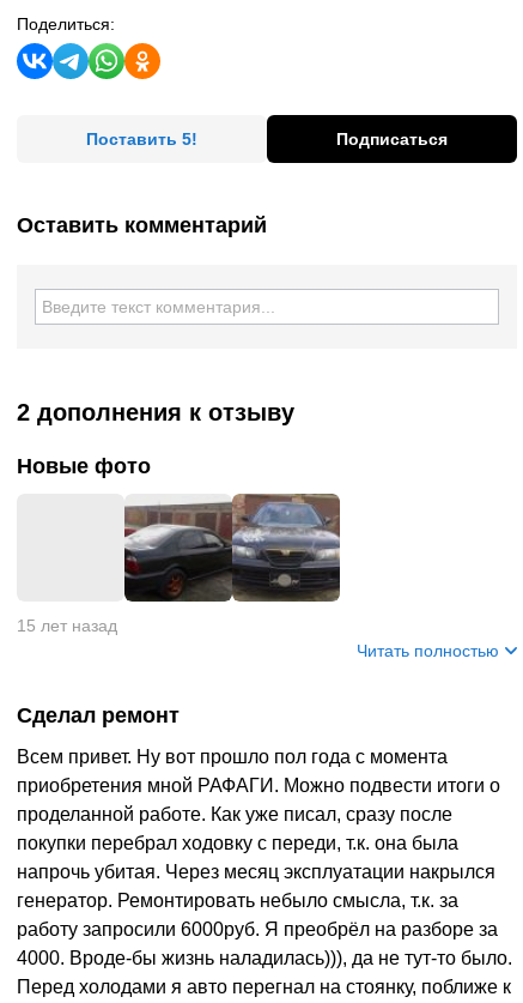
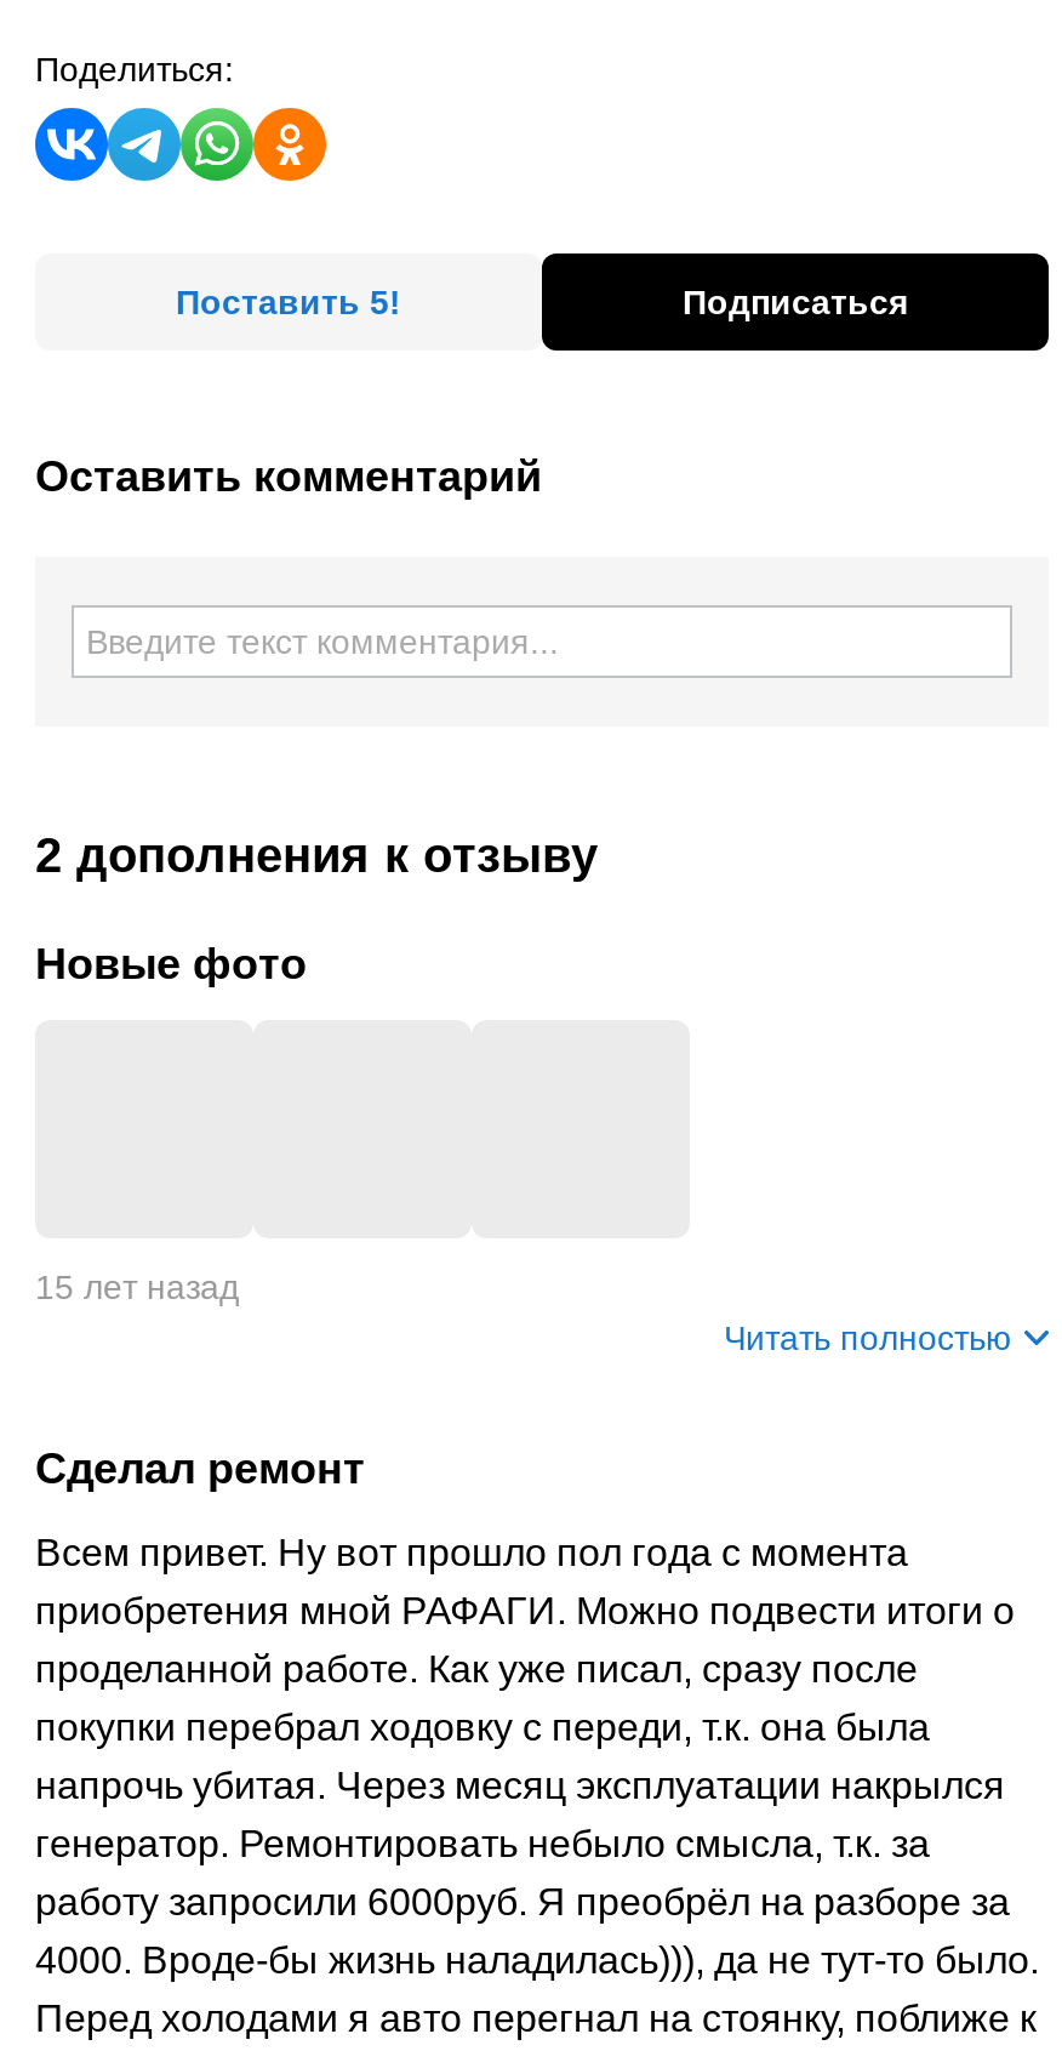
- [image]
